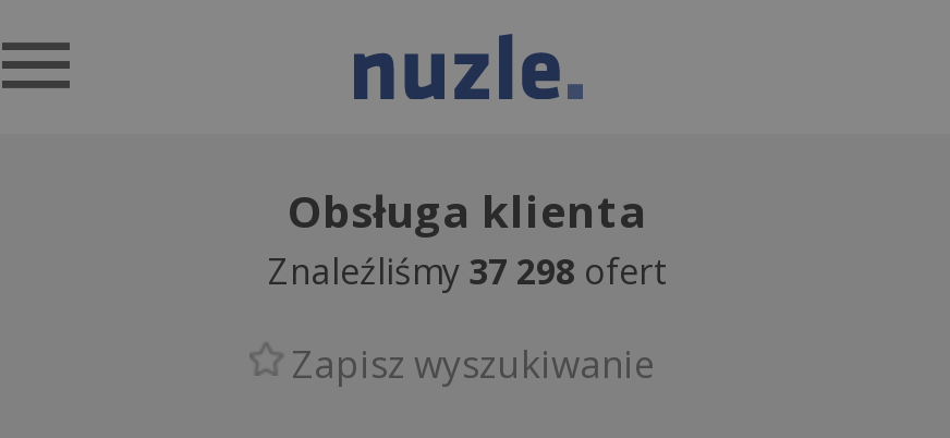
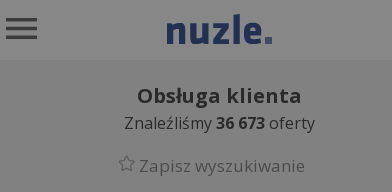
- Znaleźliśmy 37 298 ofert
+ Znaleźliśmy 36 673 oferty
